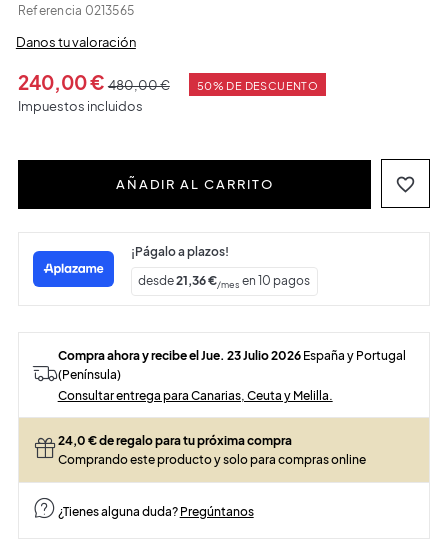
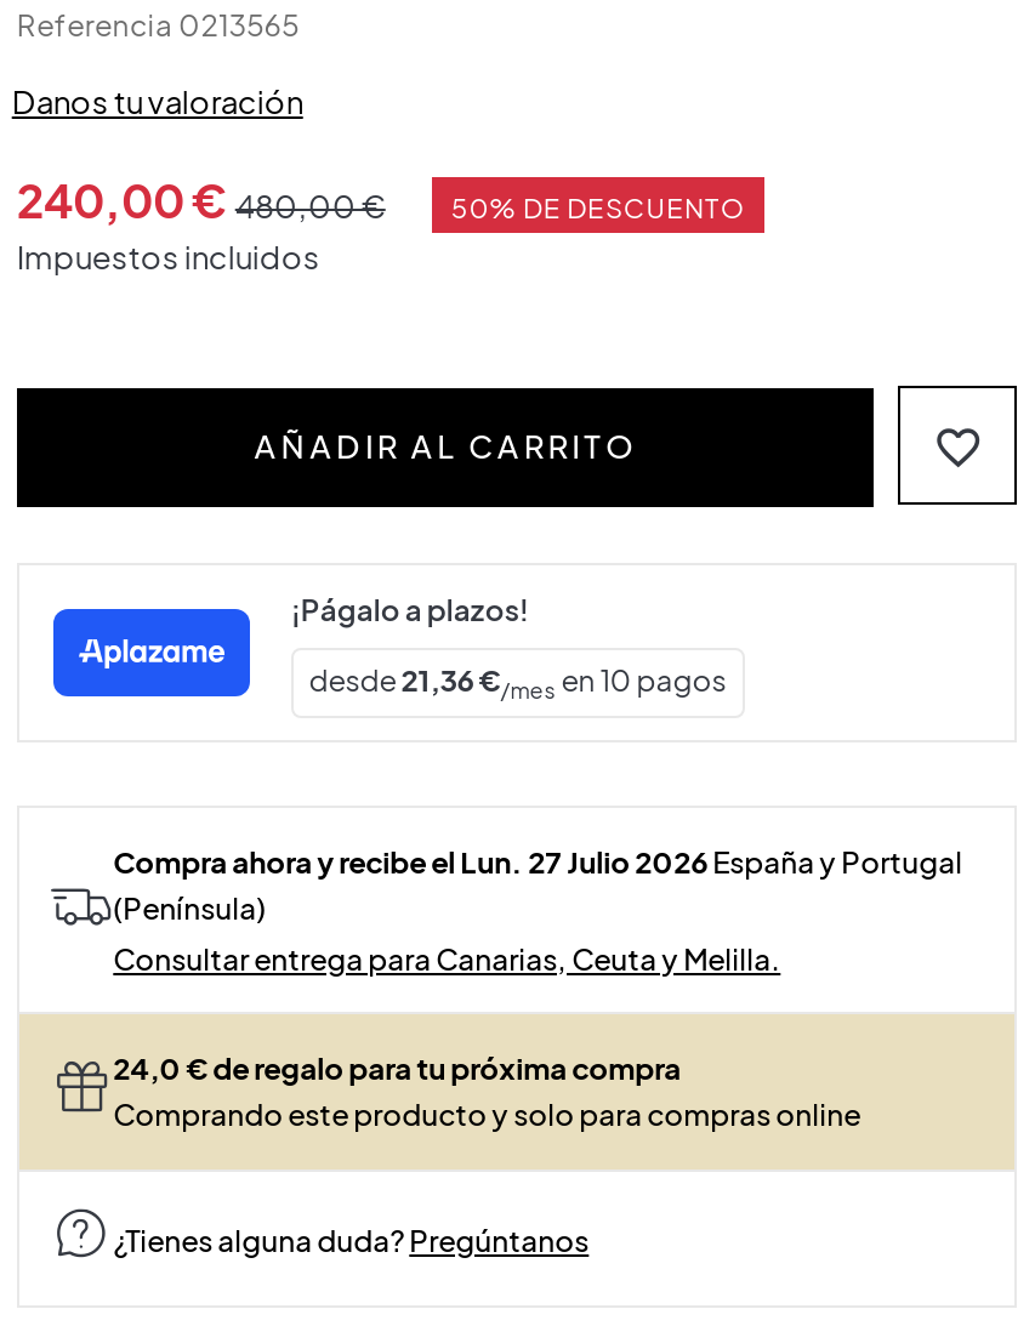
- Compra ahora y recibe el Jue. 23 Julio 2026 España y Portugal
+ Compra ahora y recibe el Lun. 27 Julio 2026 España y Portugal
